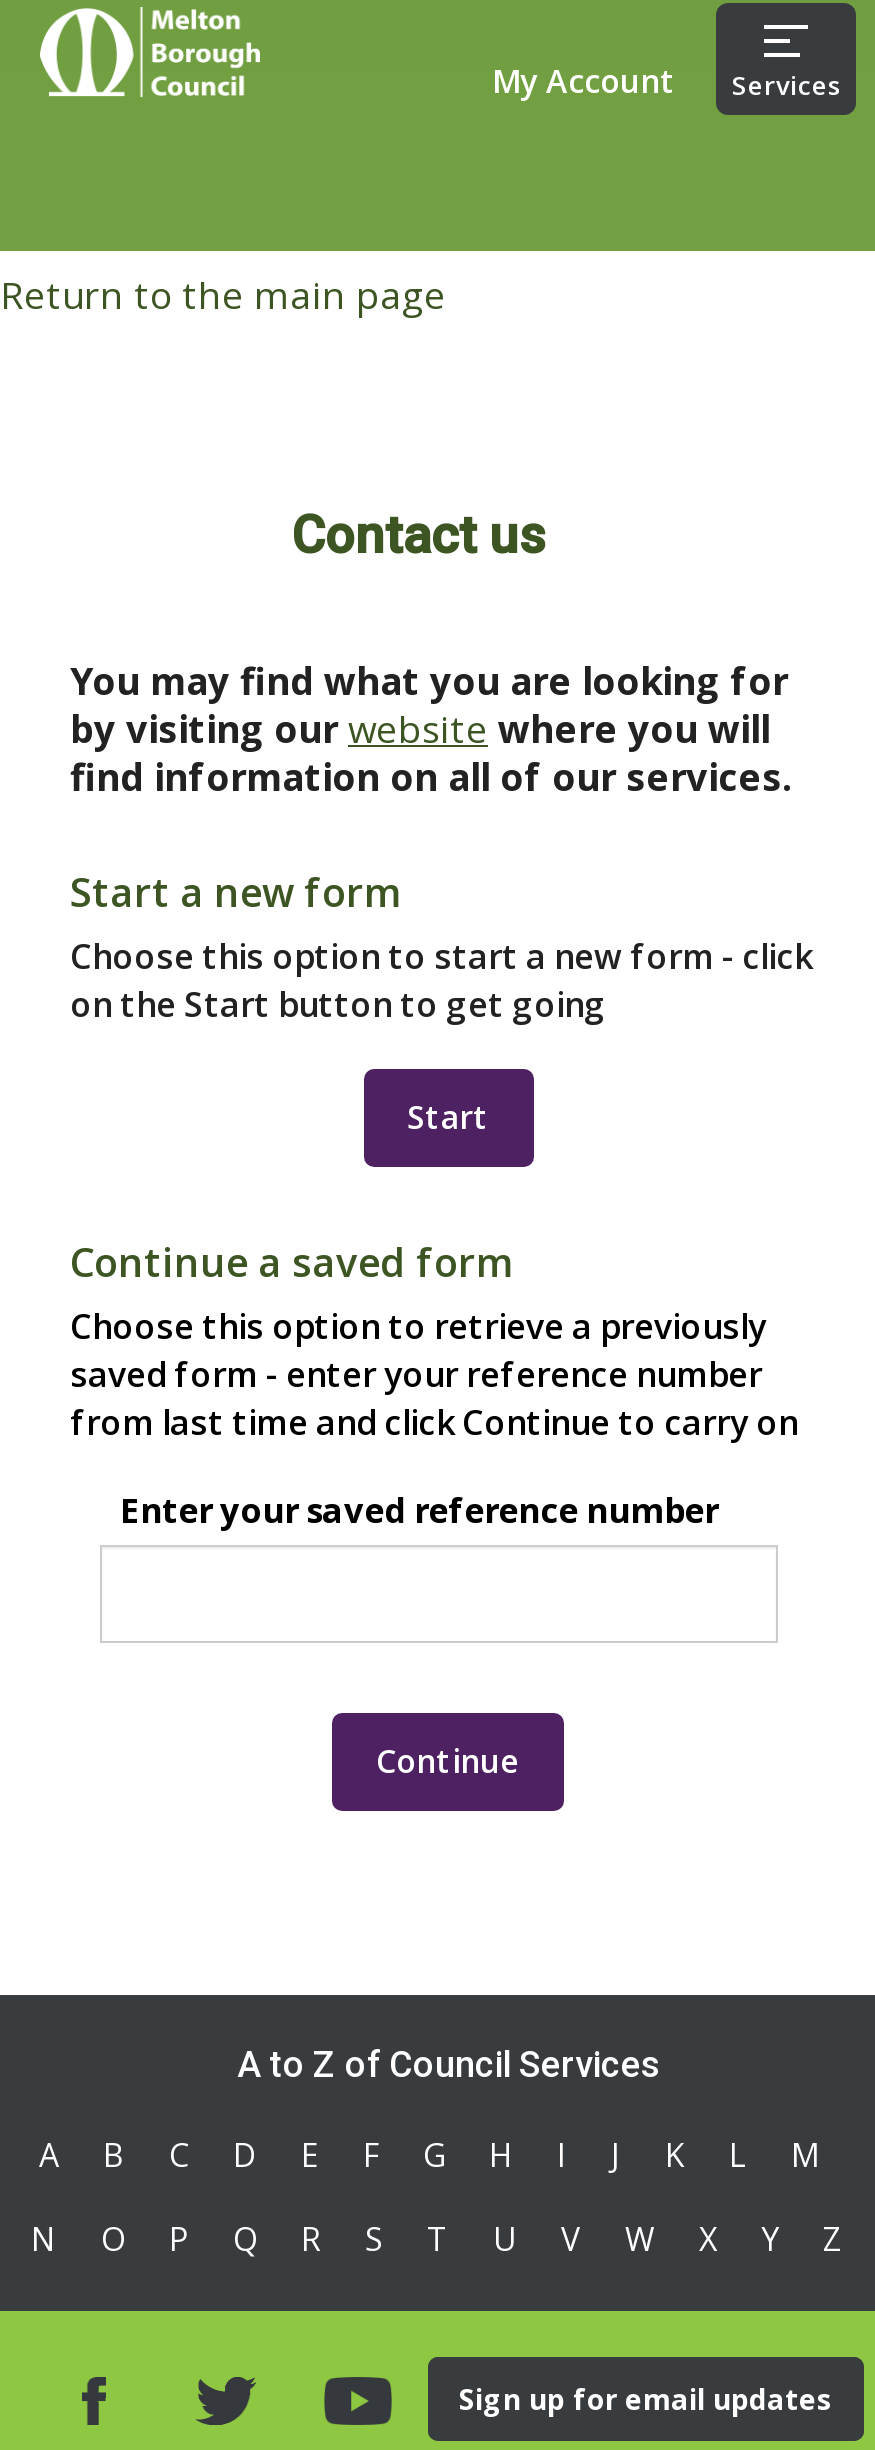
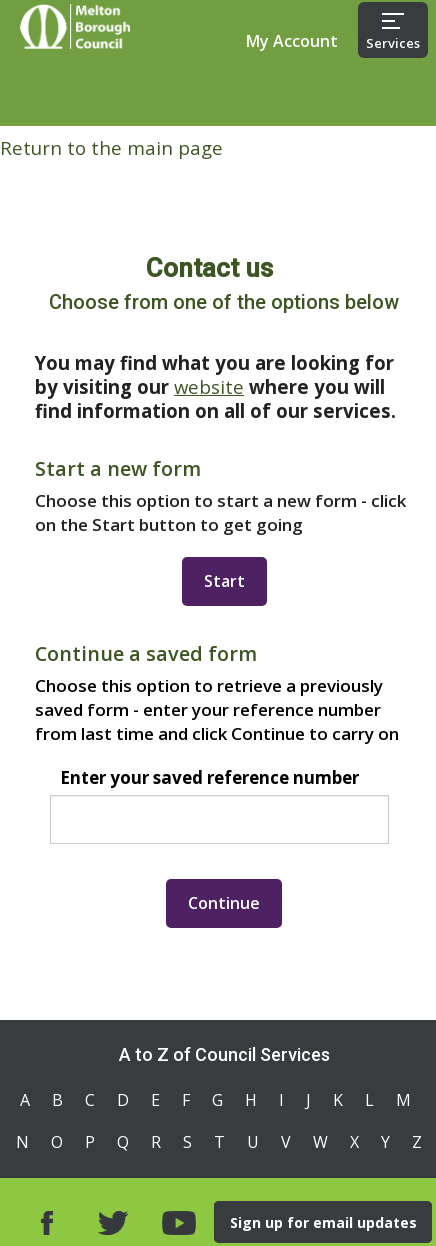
+ Choose from one of the options below
